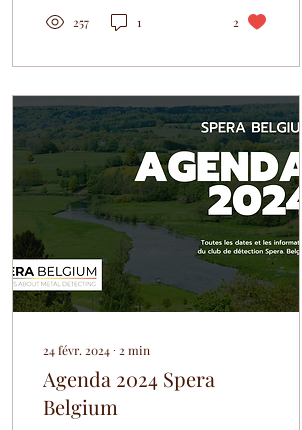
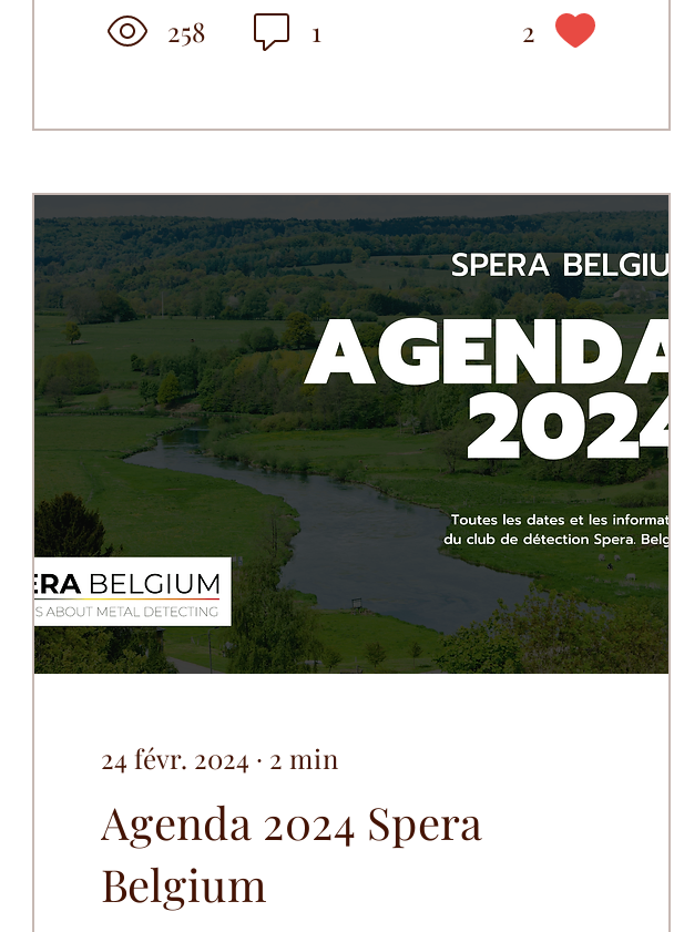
- 257
+ 258
